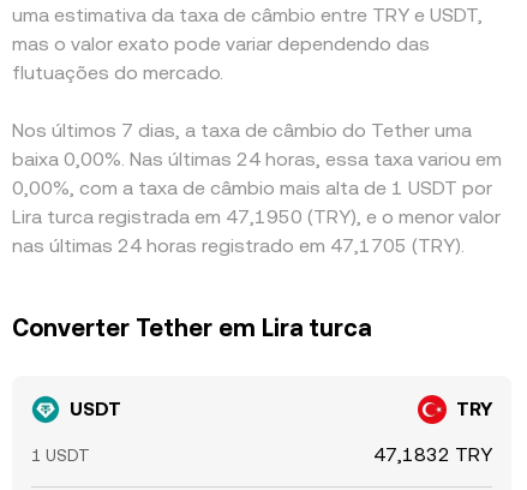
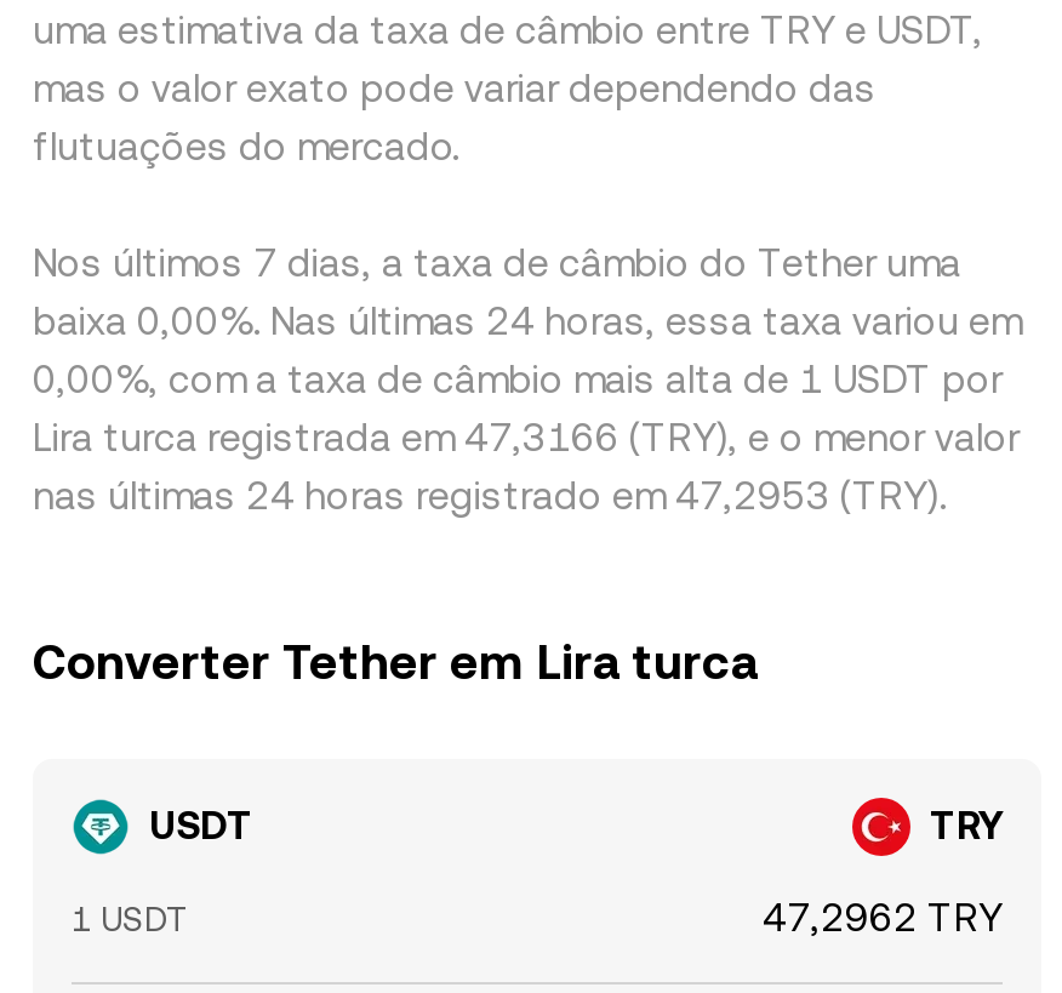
- Lira turca registrada em 47,1950 (TRY), e o menor valor
+ Lira turca registrada em 47,3166 (TRY), e o menor valor

- nas últimas 24 horas registrado em 47,1705 (TRY).
+ nas últimas 24 horas registrado em 47,2953 (TRY).

- 47,1832 TRY
+ 47,2962 TRY
